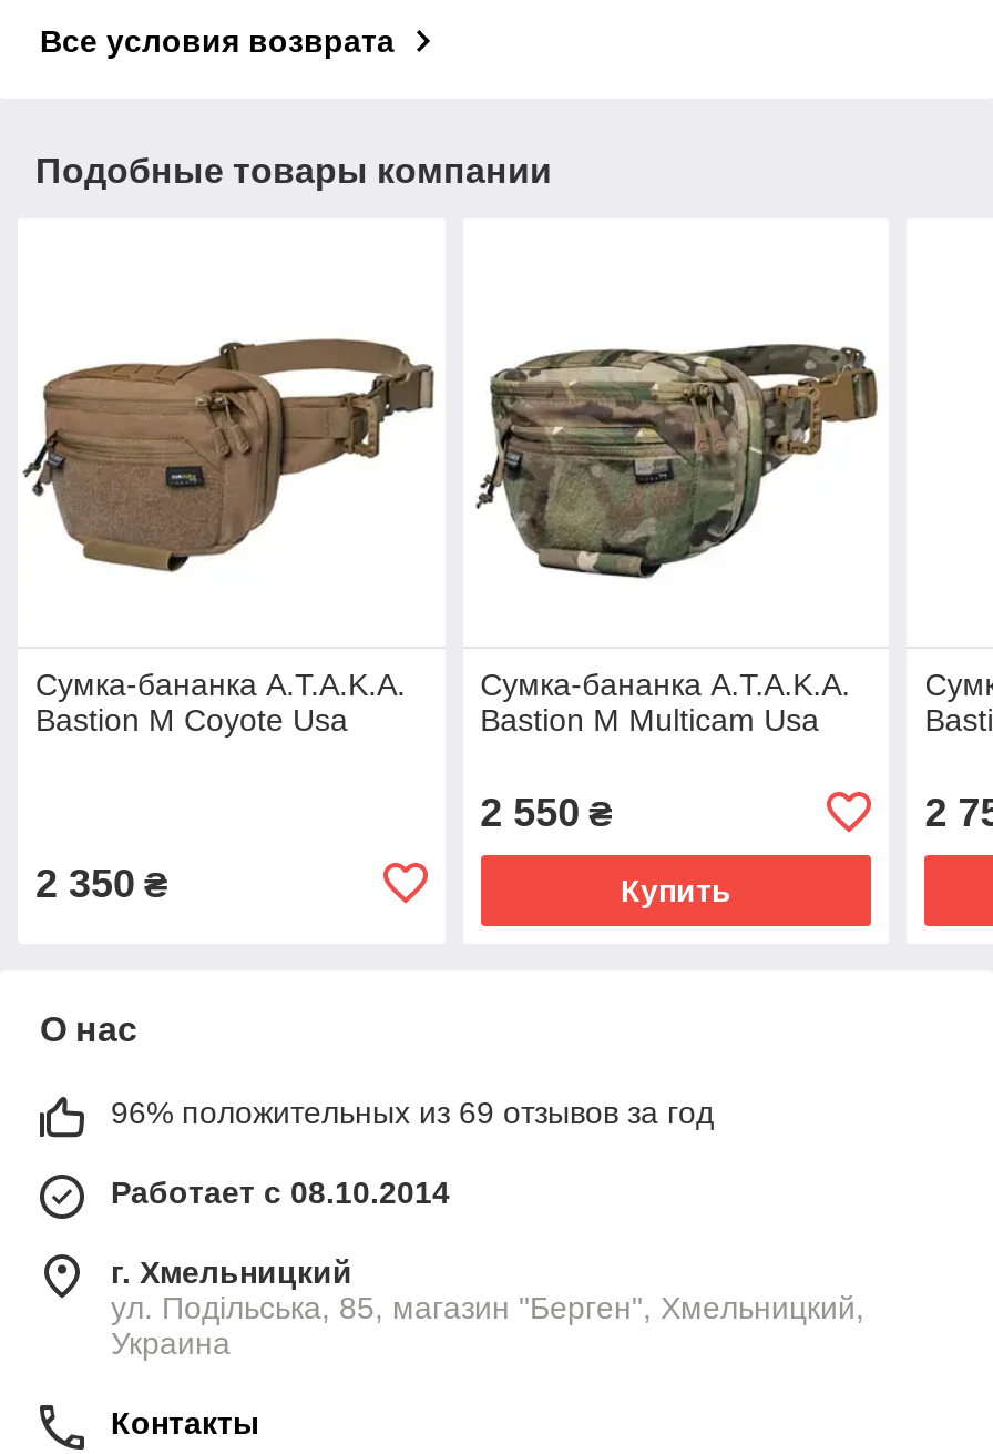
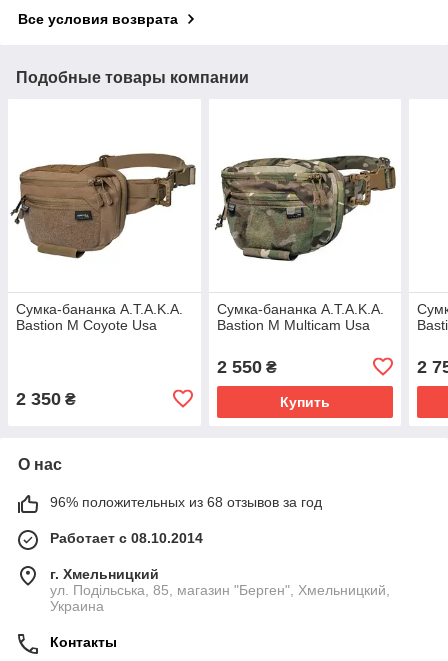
- 96% положительных из 69 отзывов за год
+ 96% положительных из 68 отзывов за год
